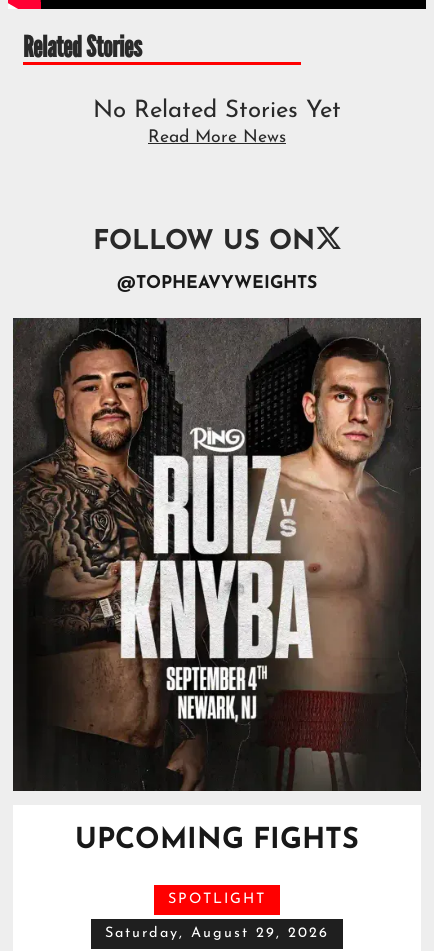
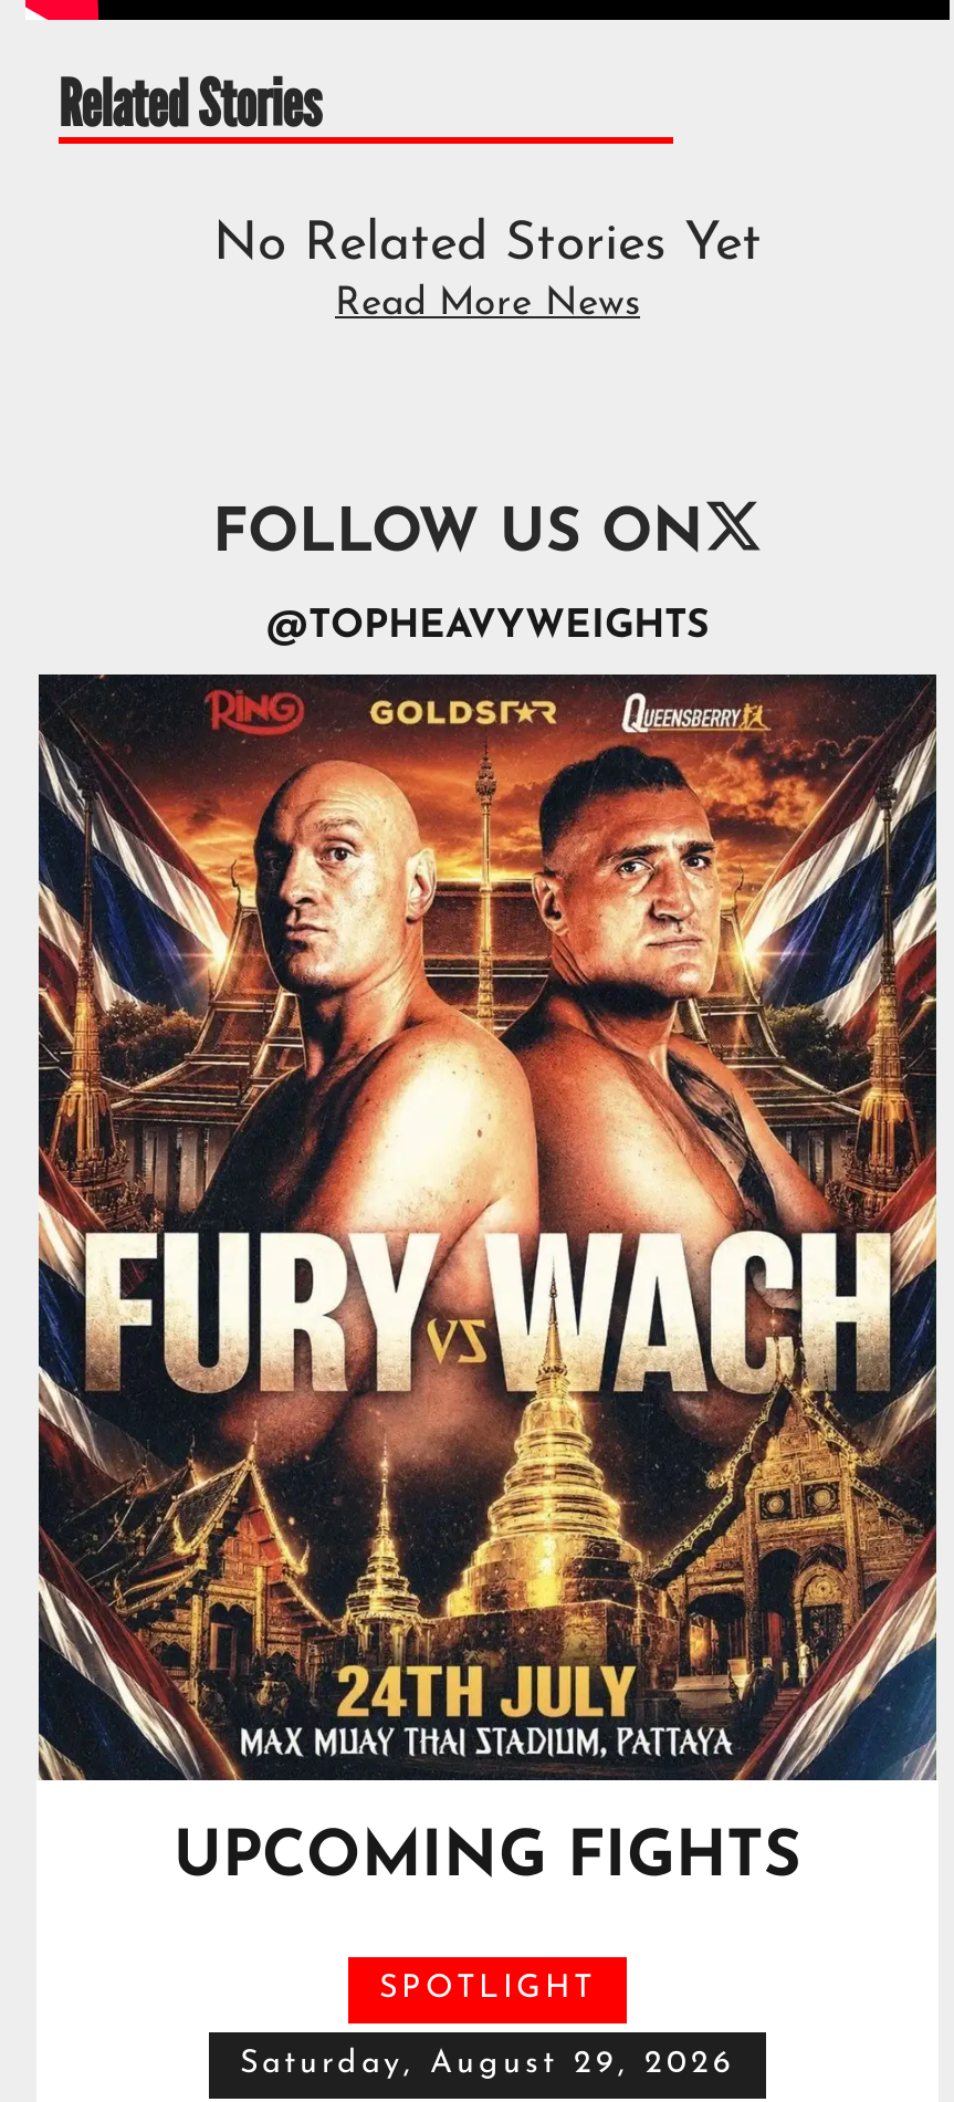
- [image]
+ [image]
